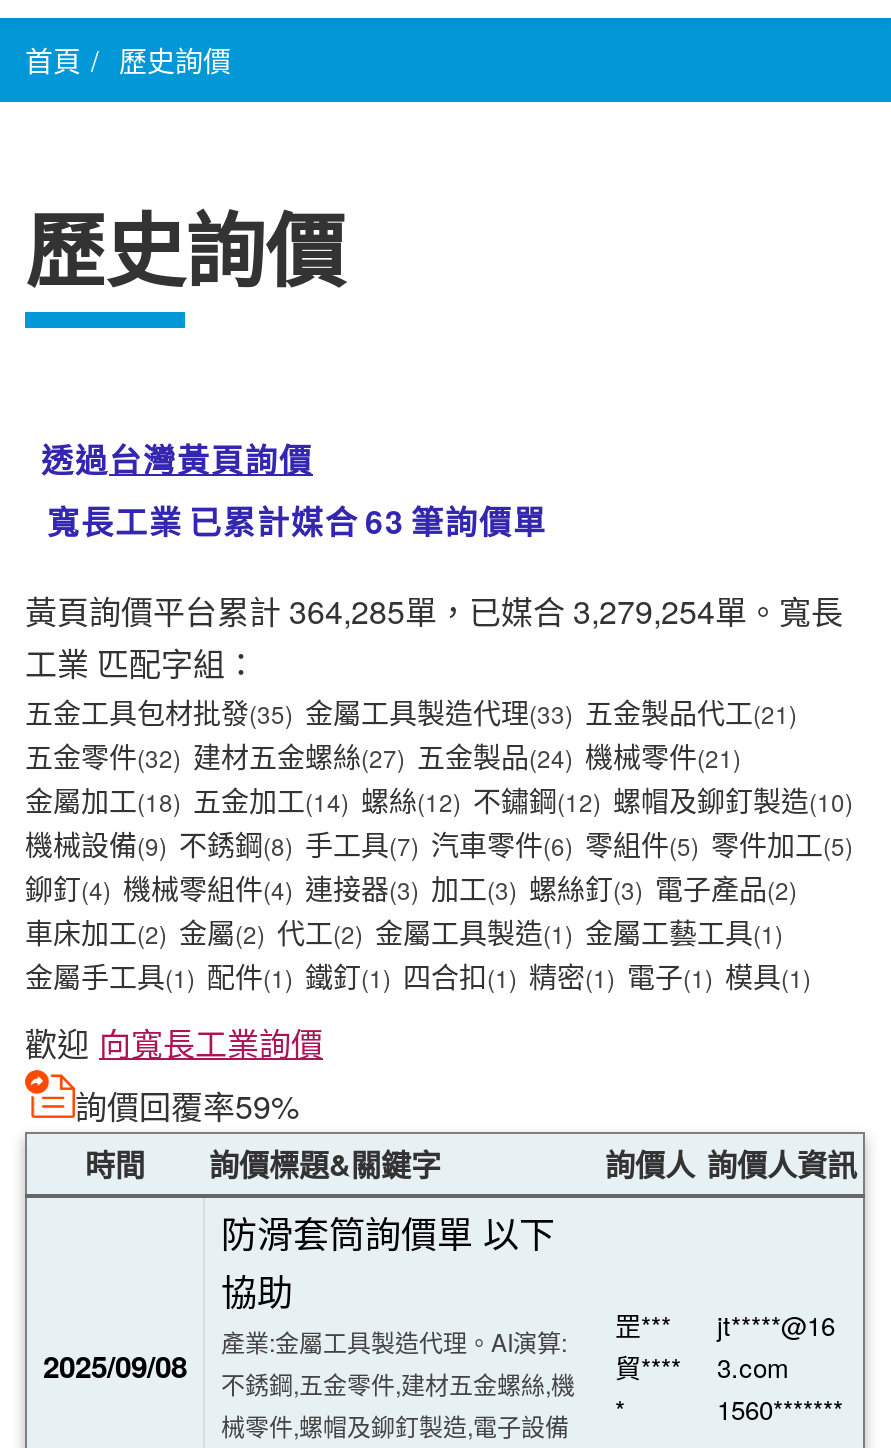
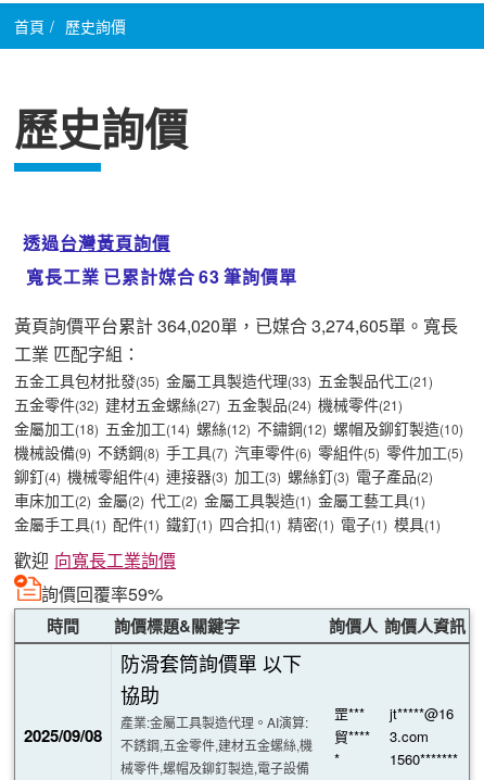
- 黃頁詢價平台累計364,285單，已媒合3,279,254單。寬長
+ 黃頁詢價平台累計364,020單，已媒合3,274,605單。寬長
